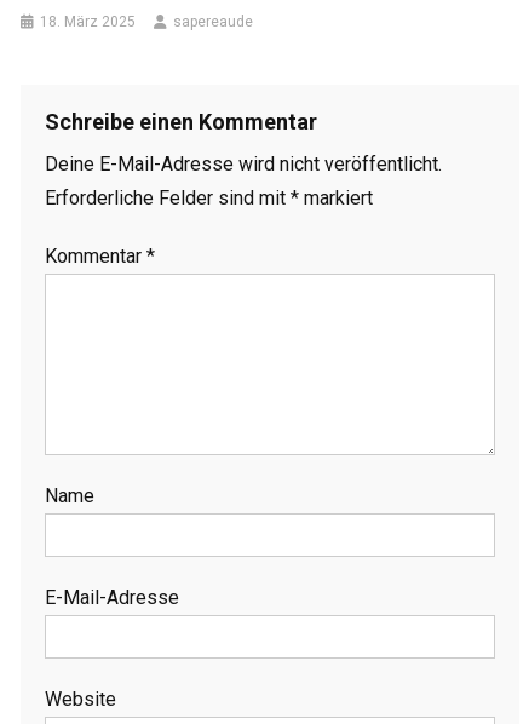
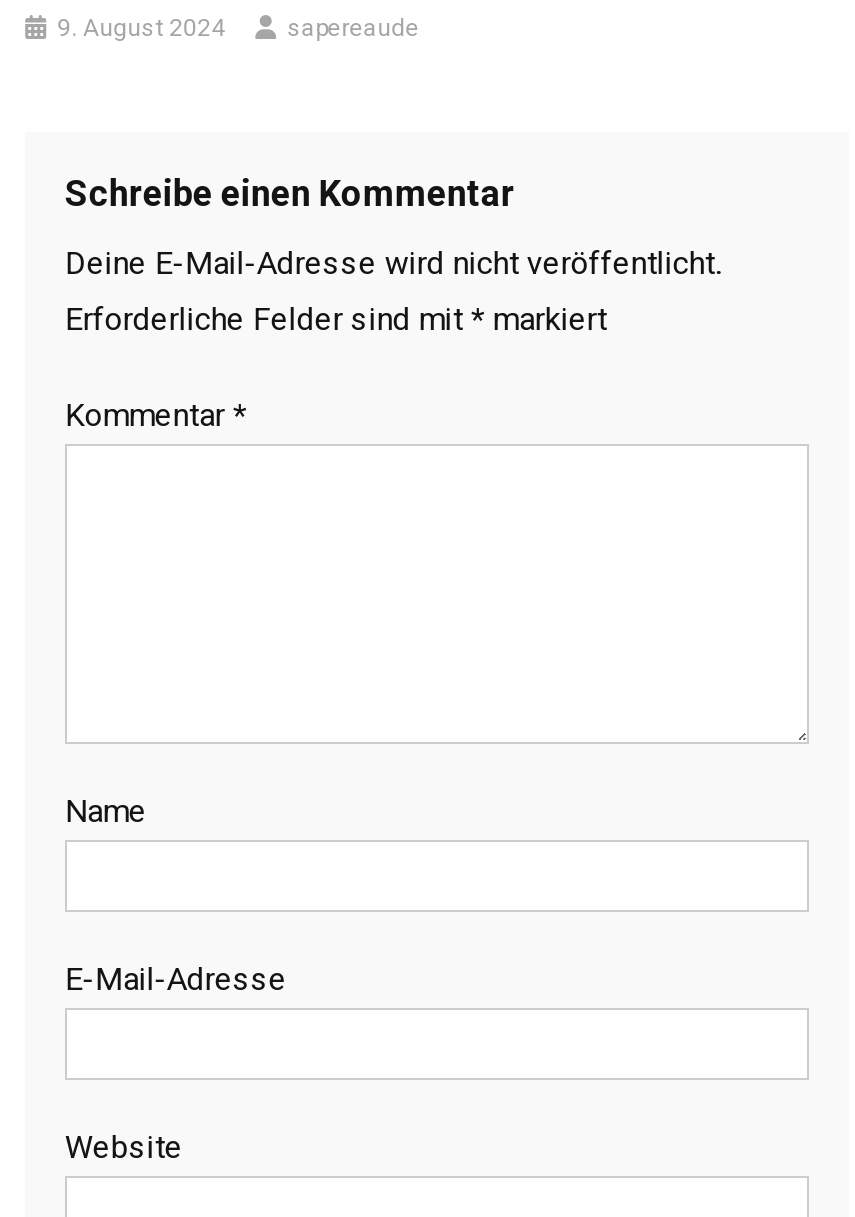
- 18. März 2025
+ 9. August 2024
